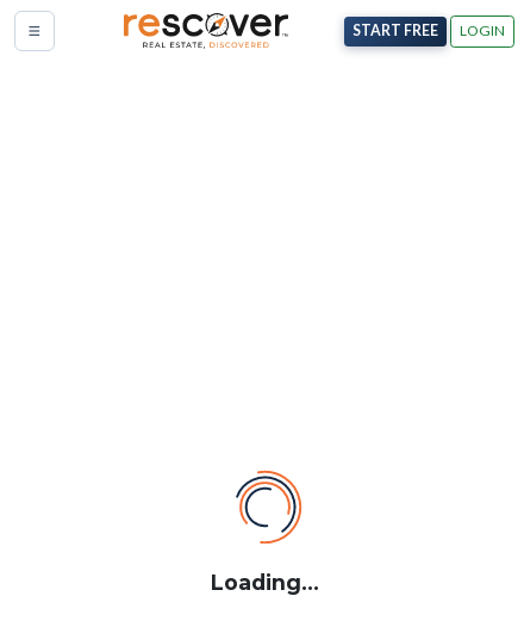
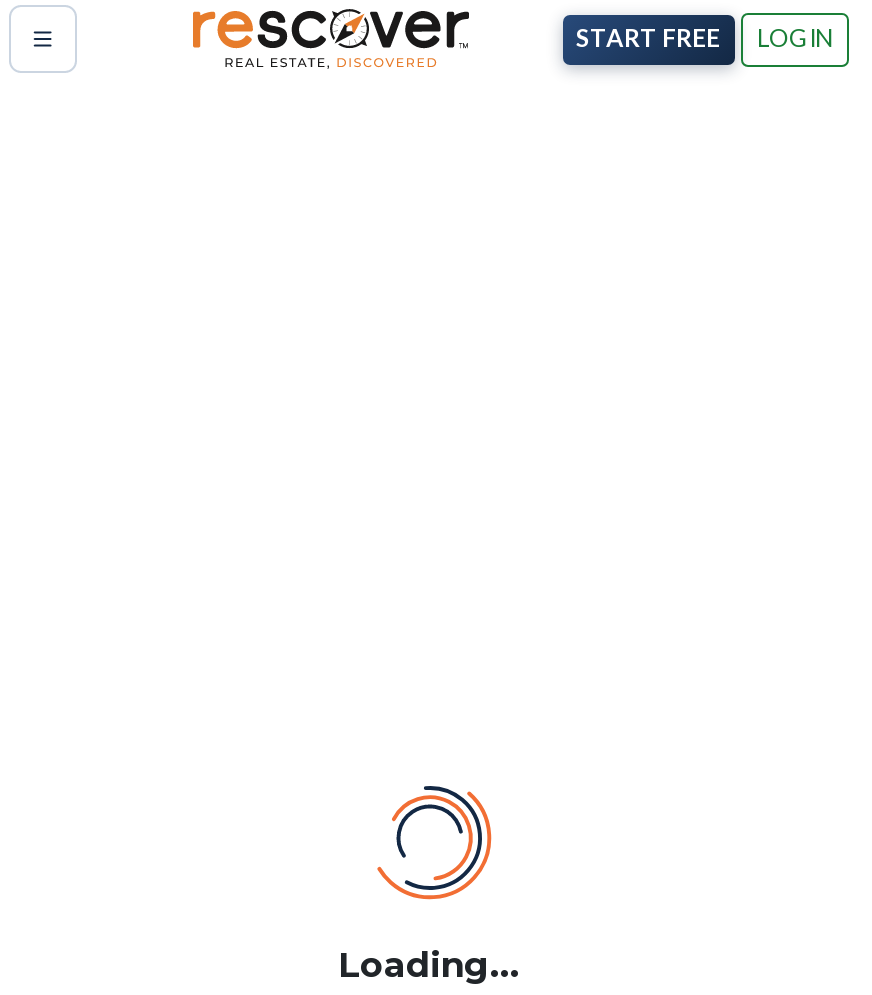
- [image]
+ [image]
